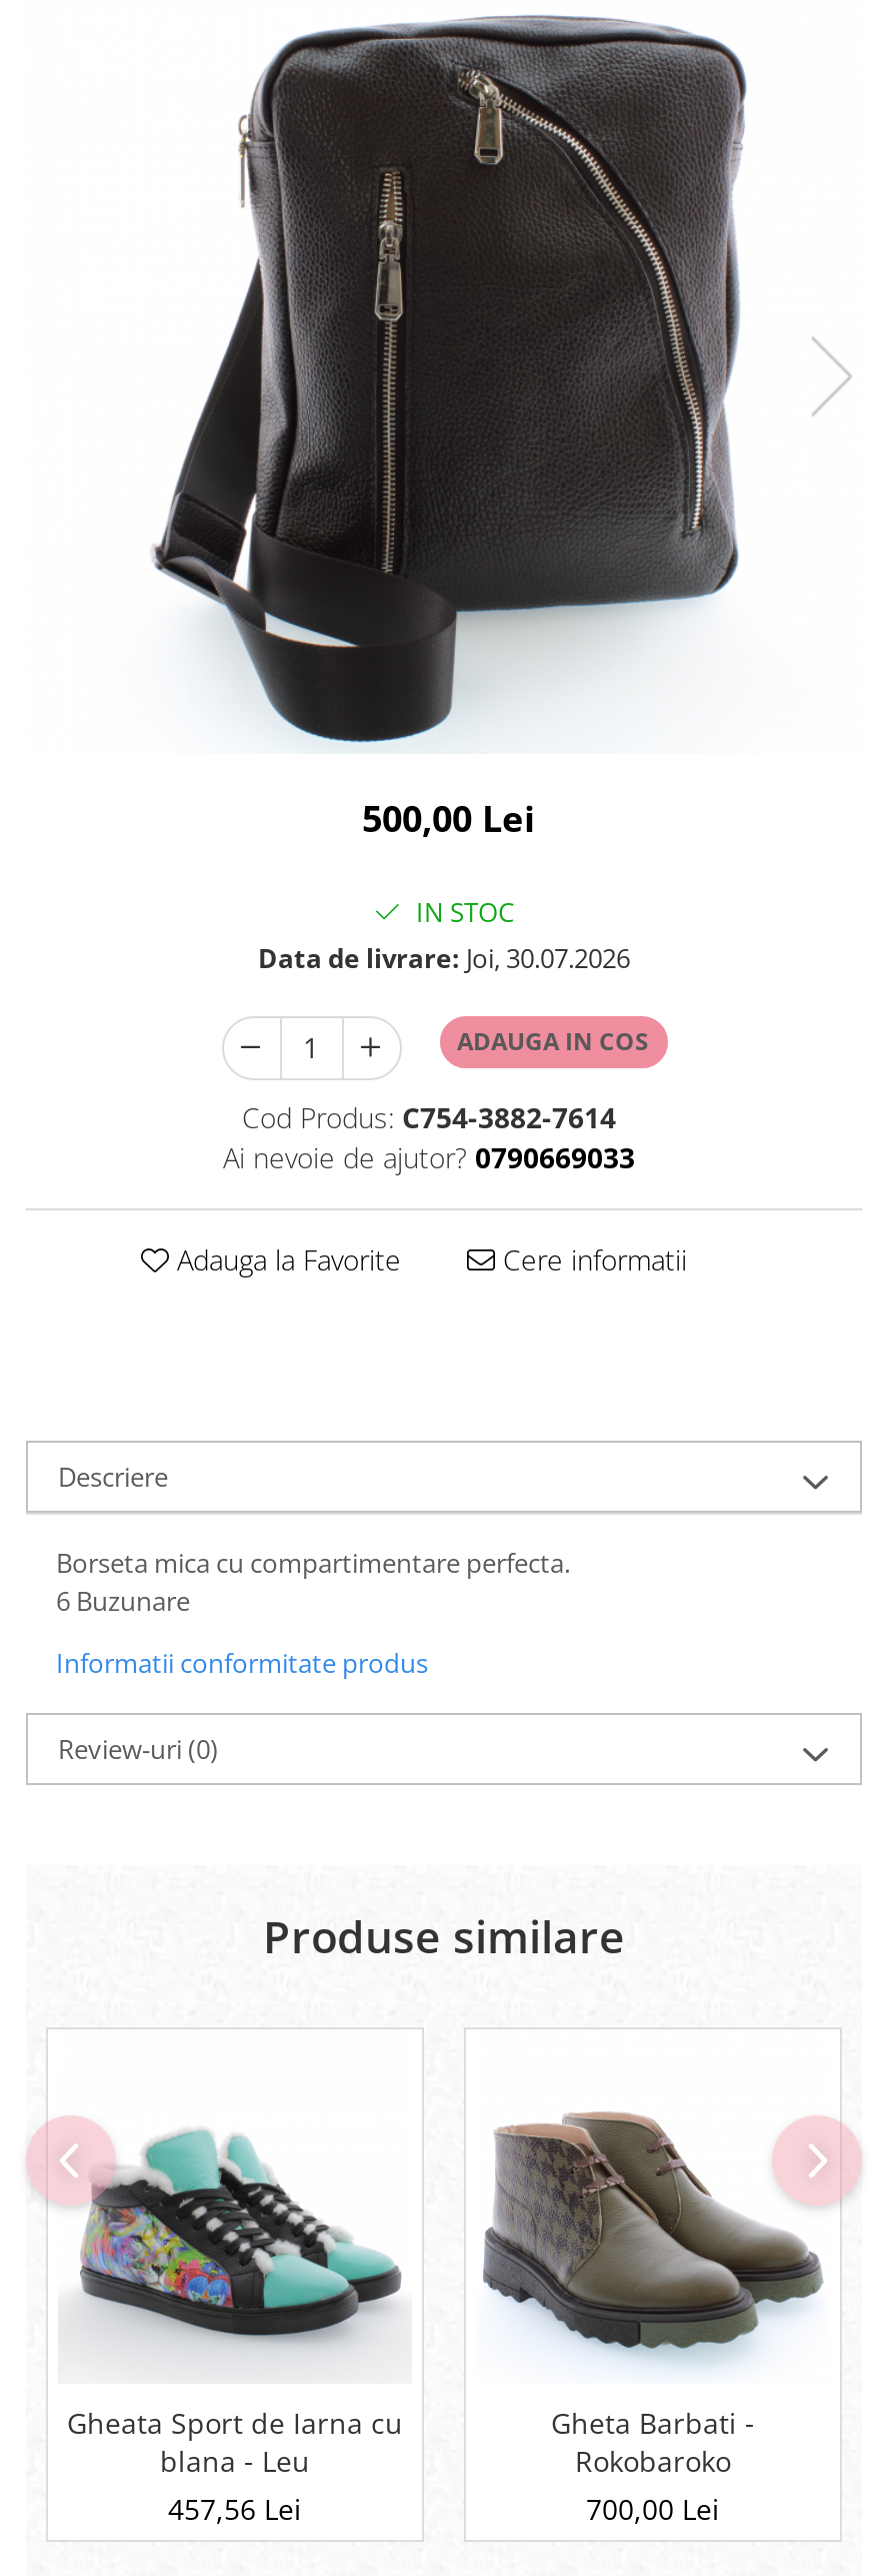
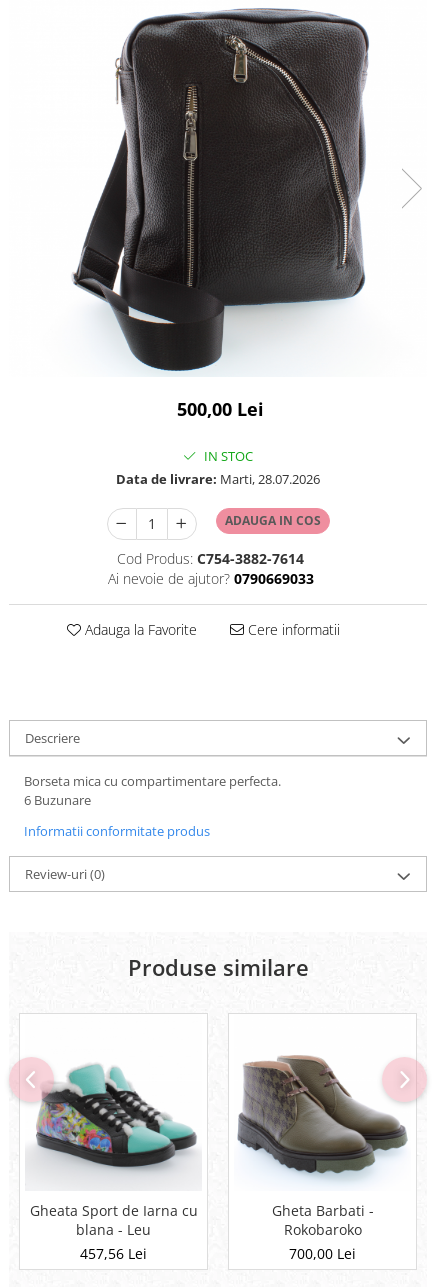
- Data de livrare: Joi, 30.07.2026
+ Data de livrare: Marti, 28.07.2026
